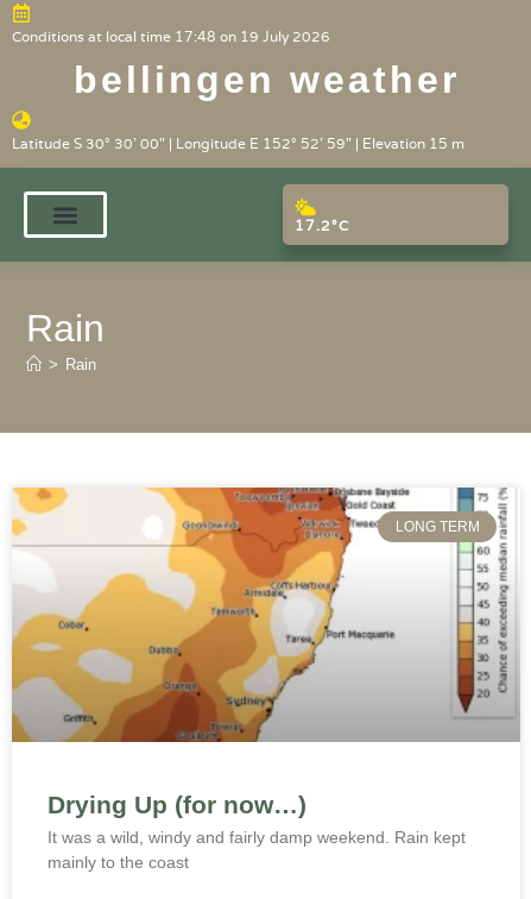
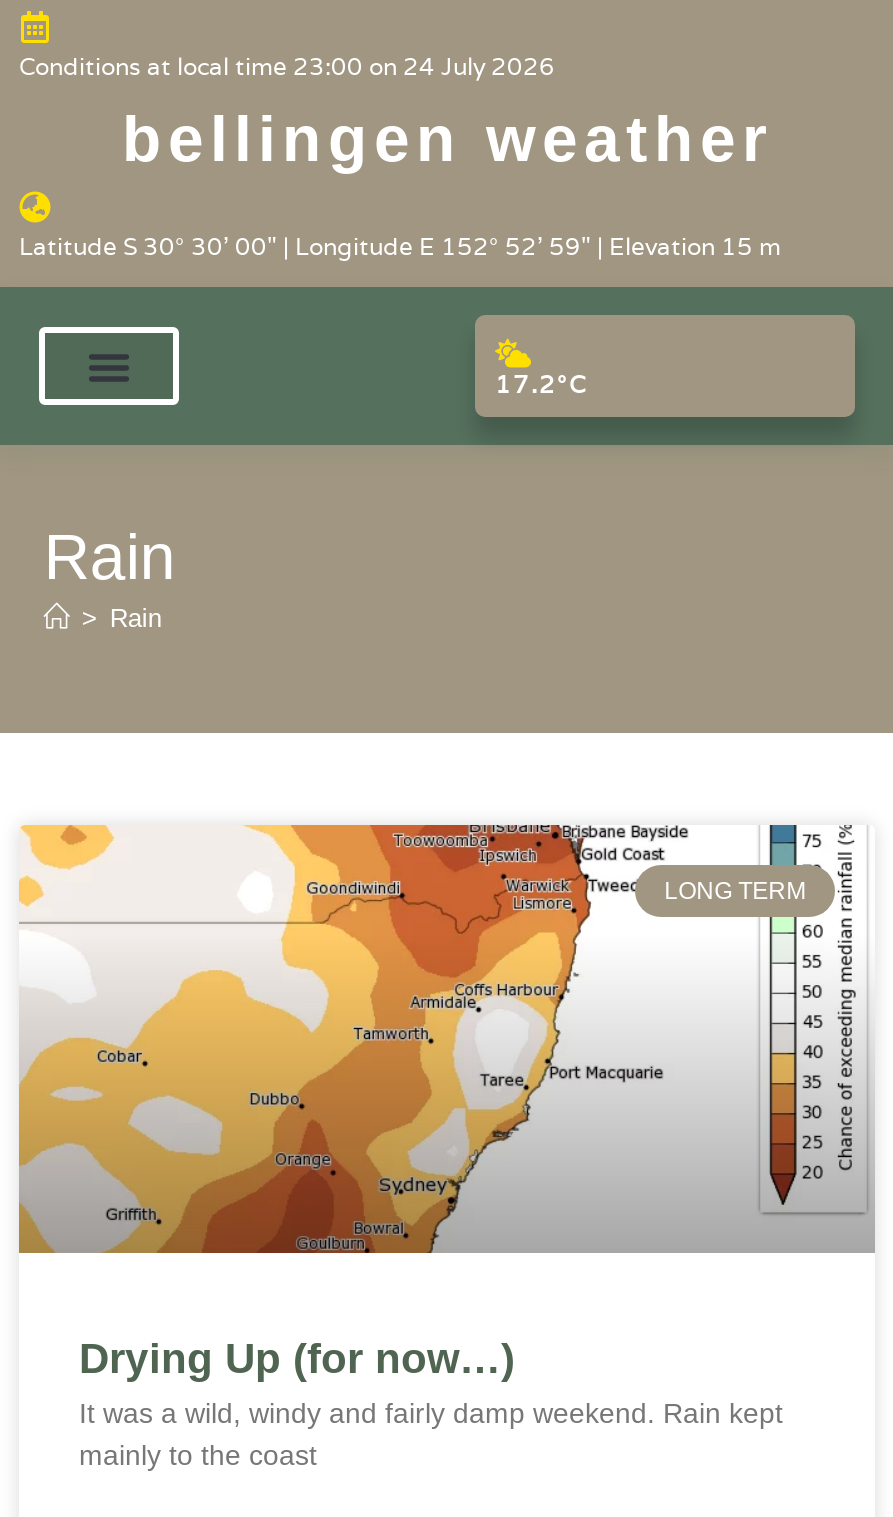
- Conditions at local time 17:48 on 19 July 2026
+ Conditions at local time 23:00 on 24 July 2026
